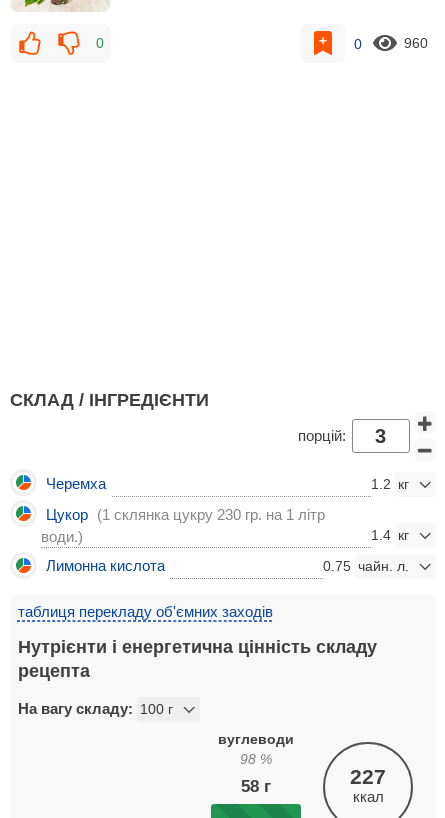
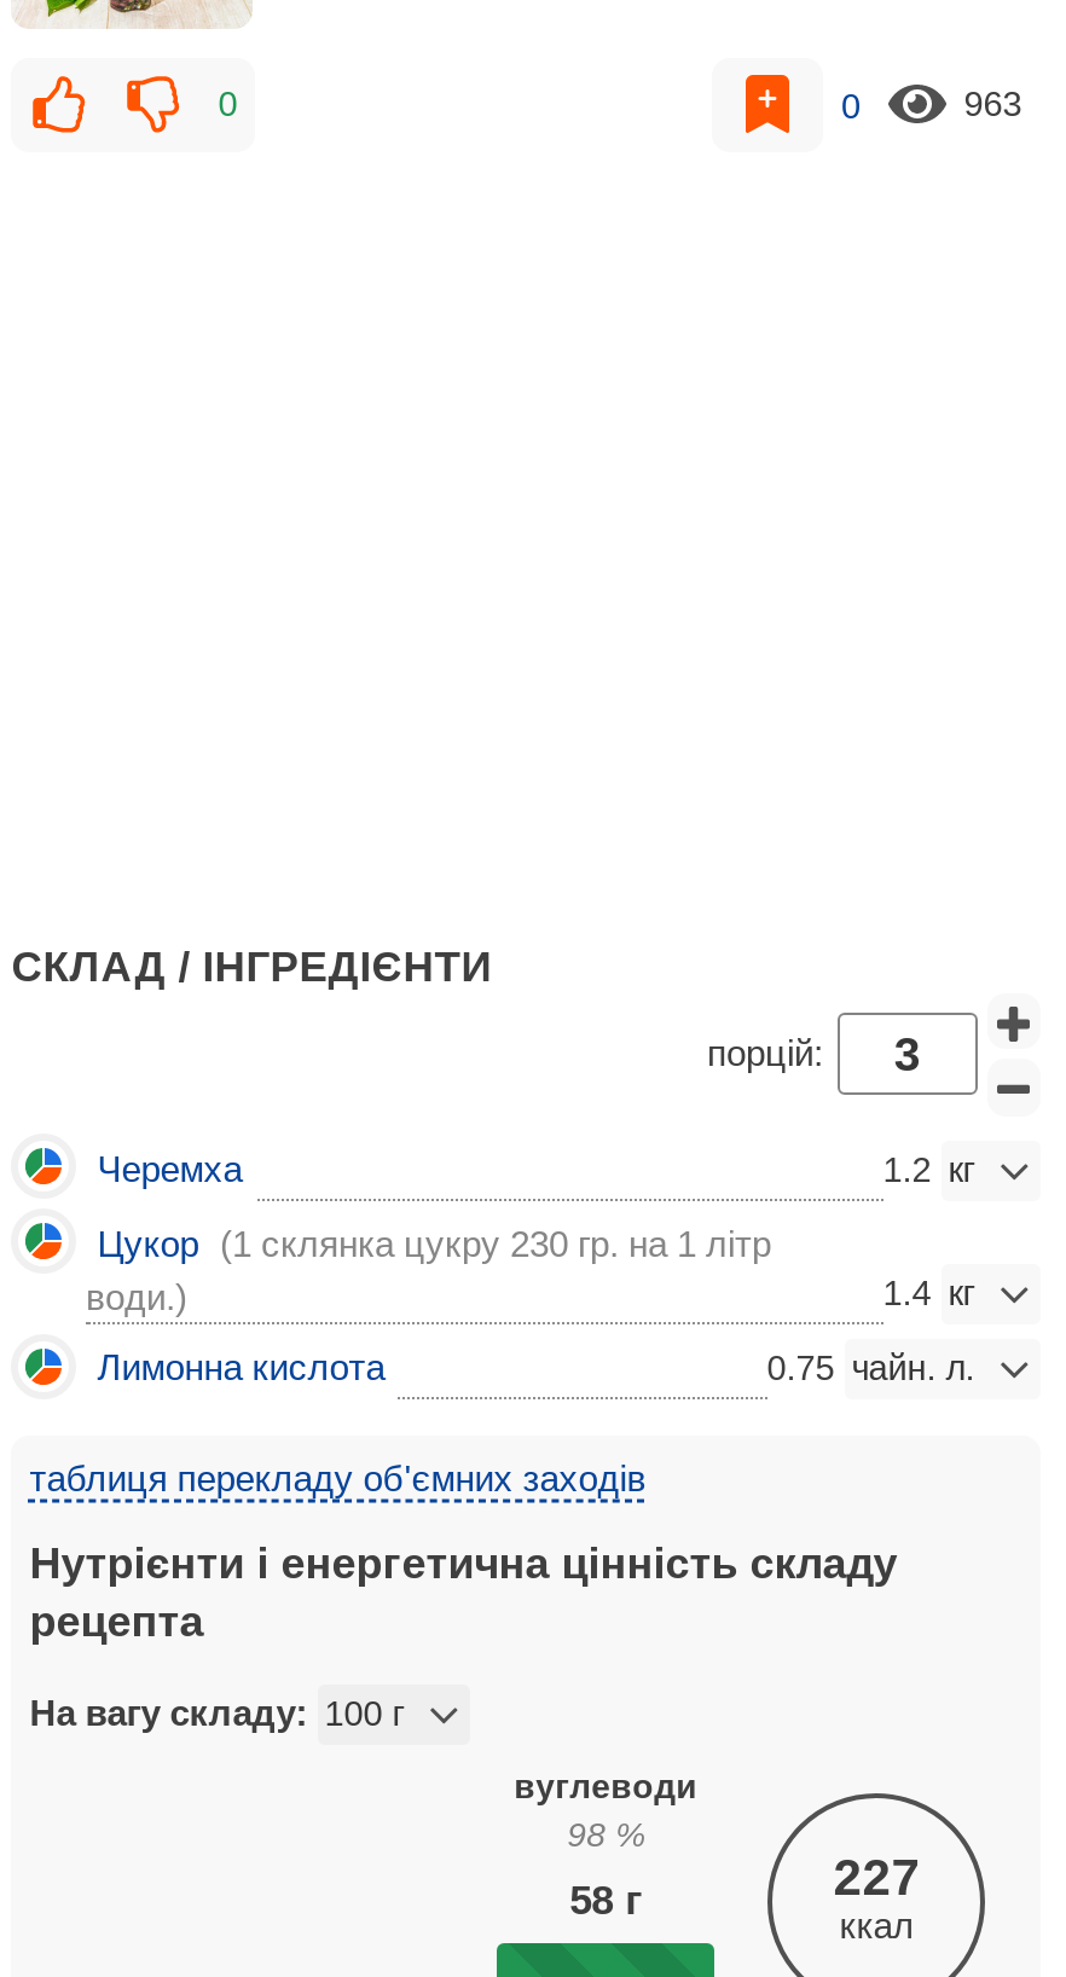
- 960
+ 963
